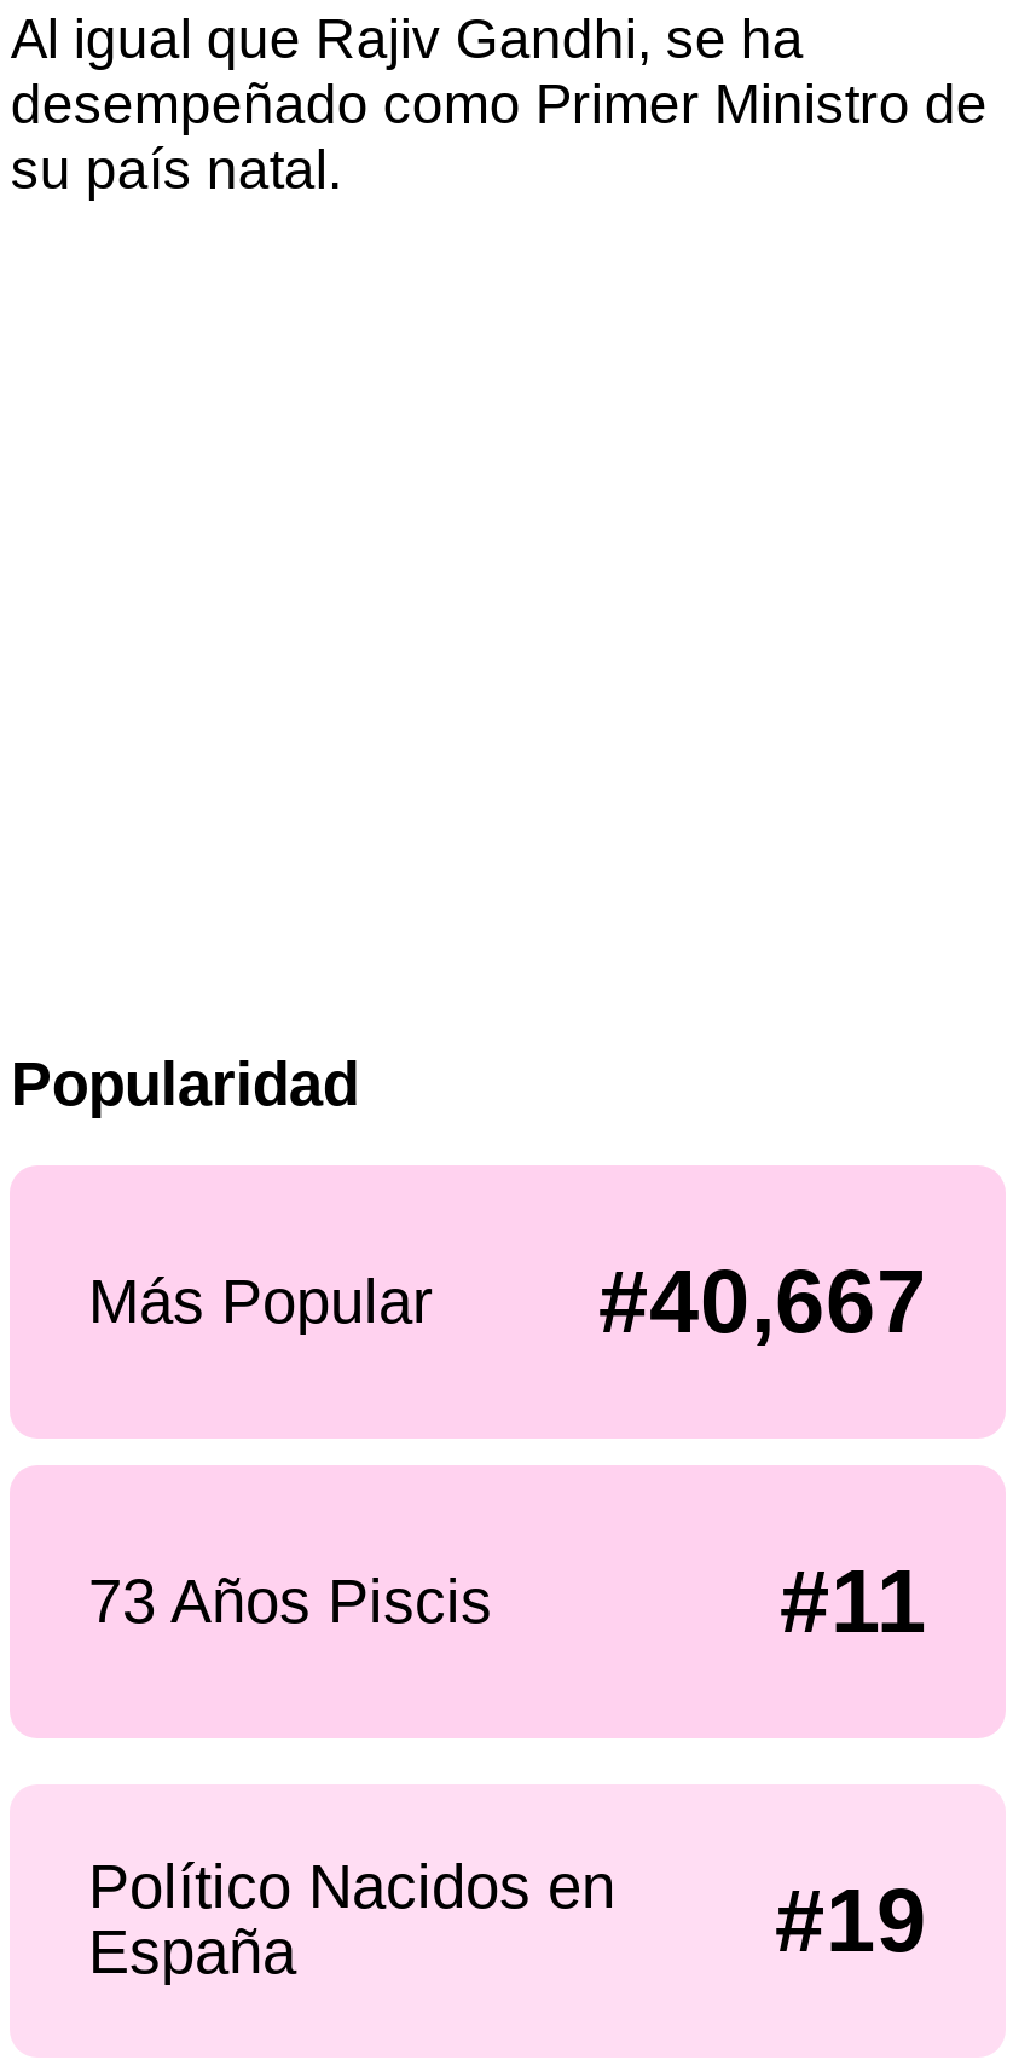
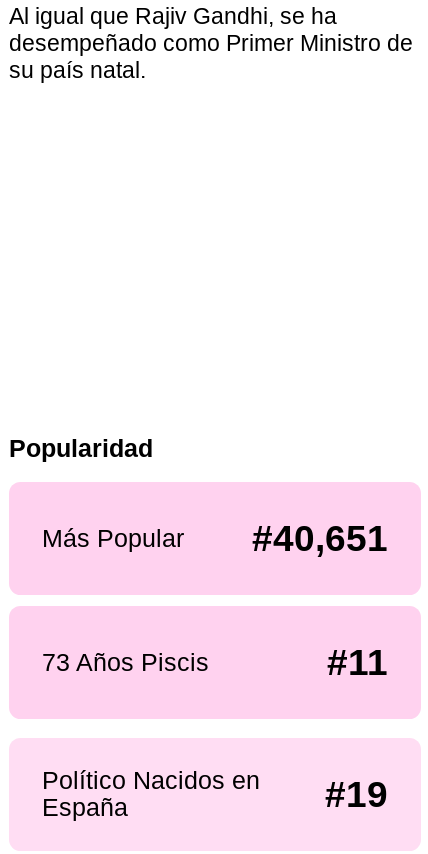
- #40,667
+ #40,651
